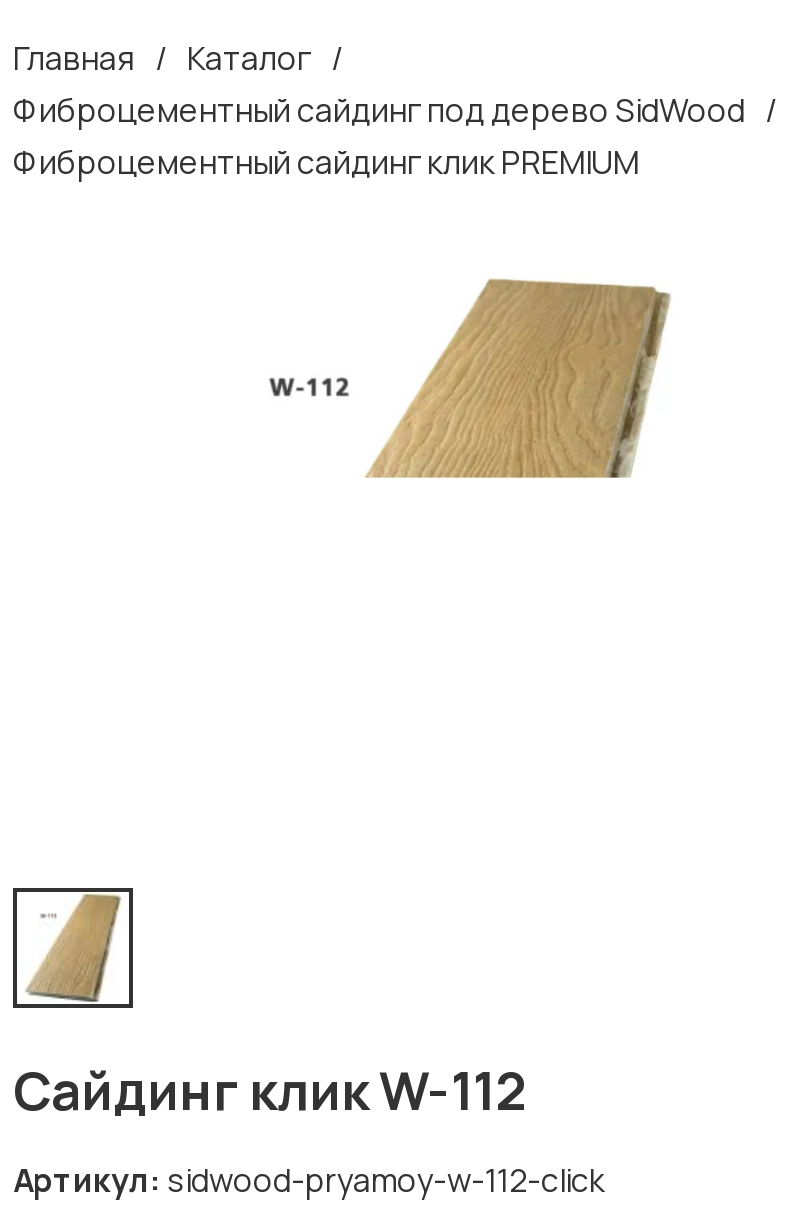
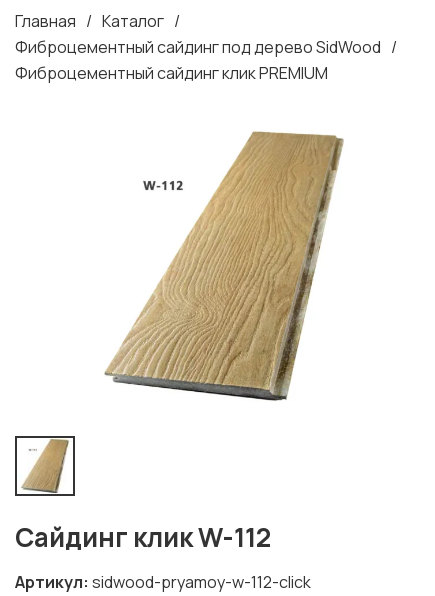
+ [image]
